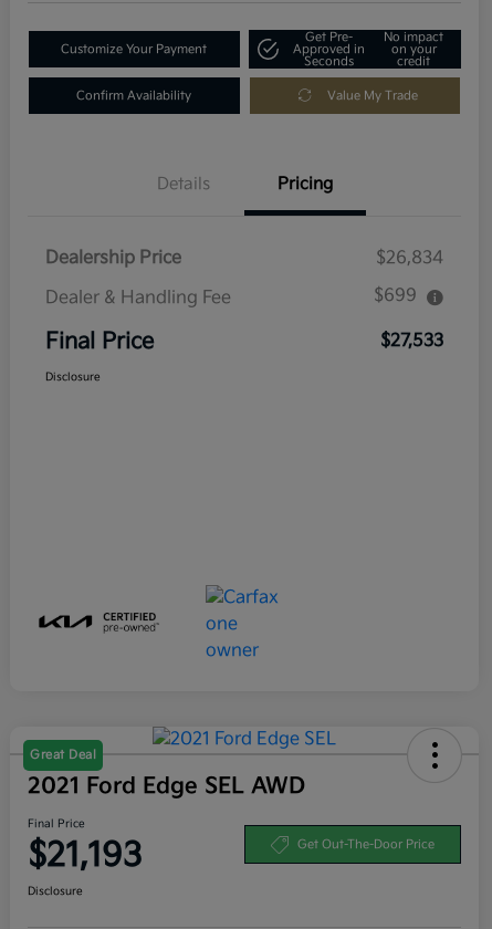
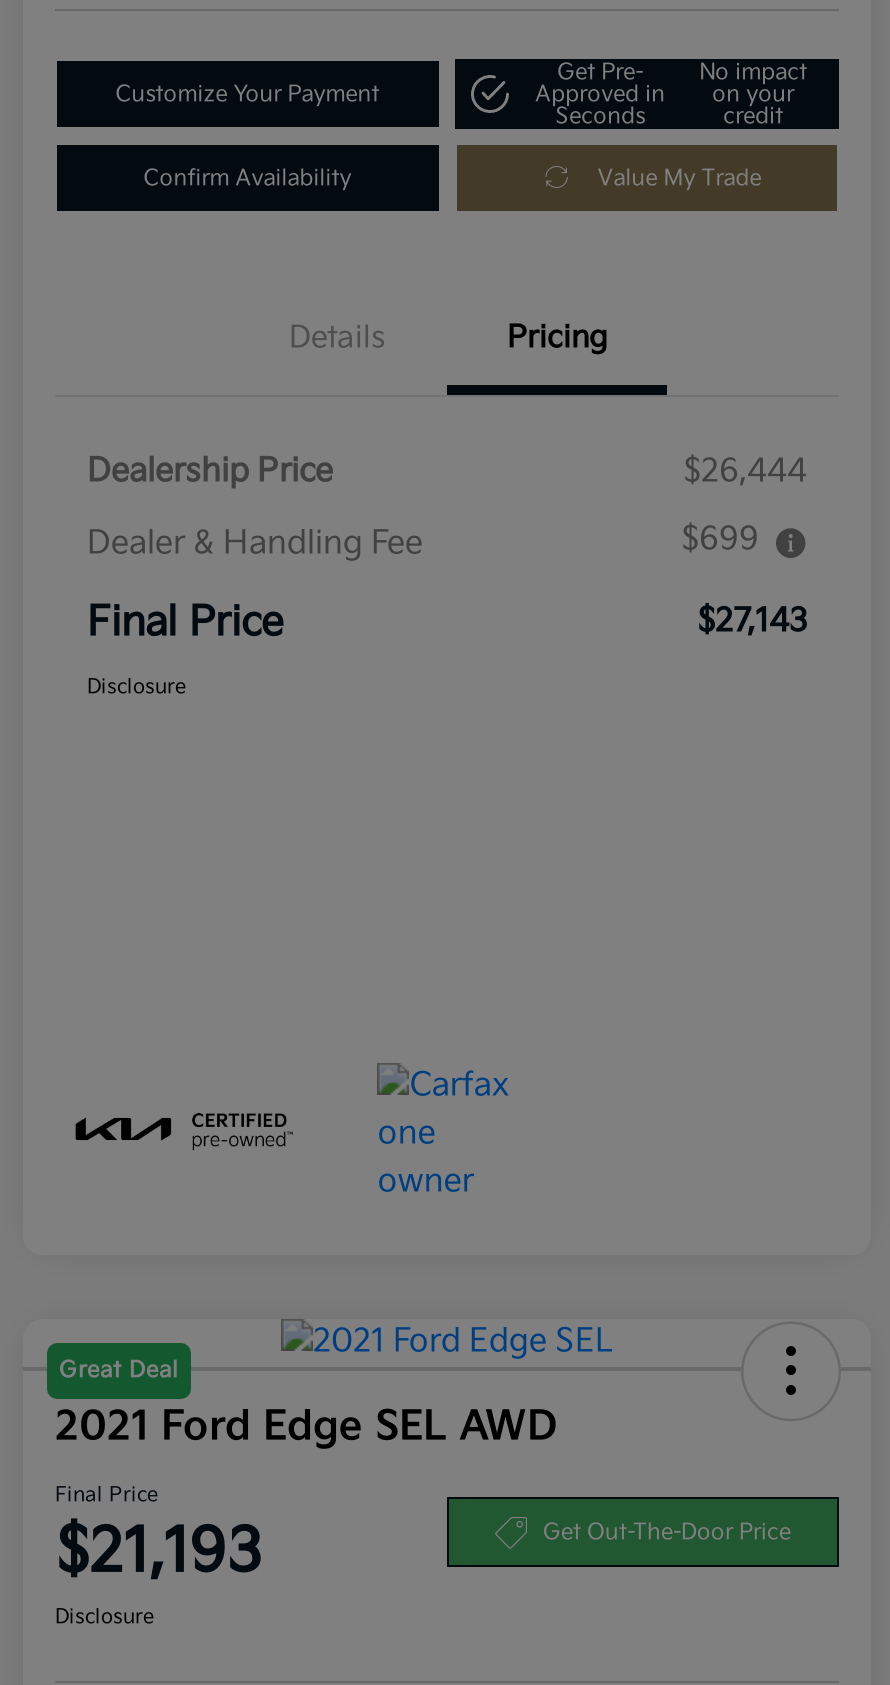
- $26,834
+ $26,444

- $27,533
+ $27,143
